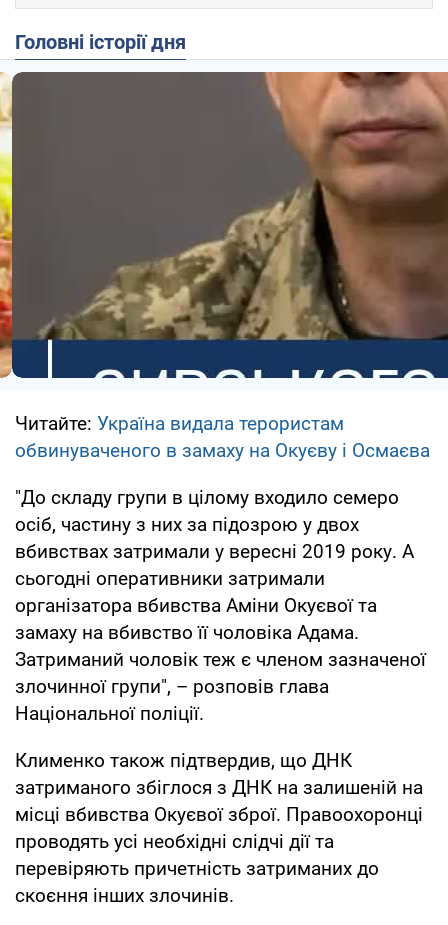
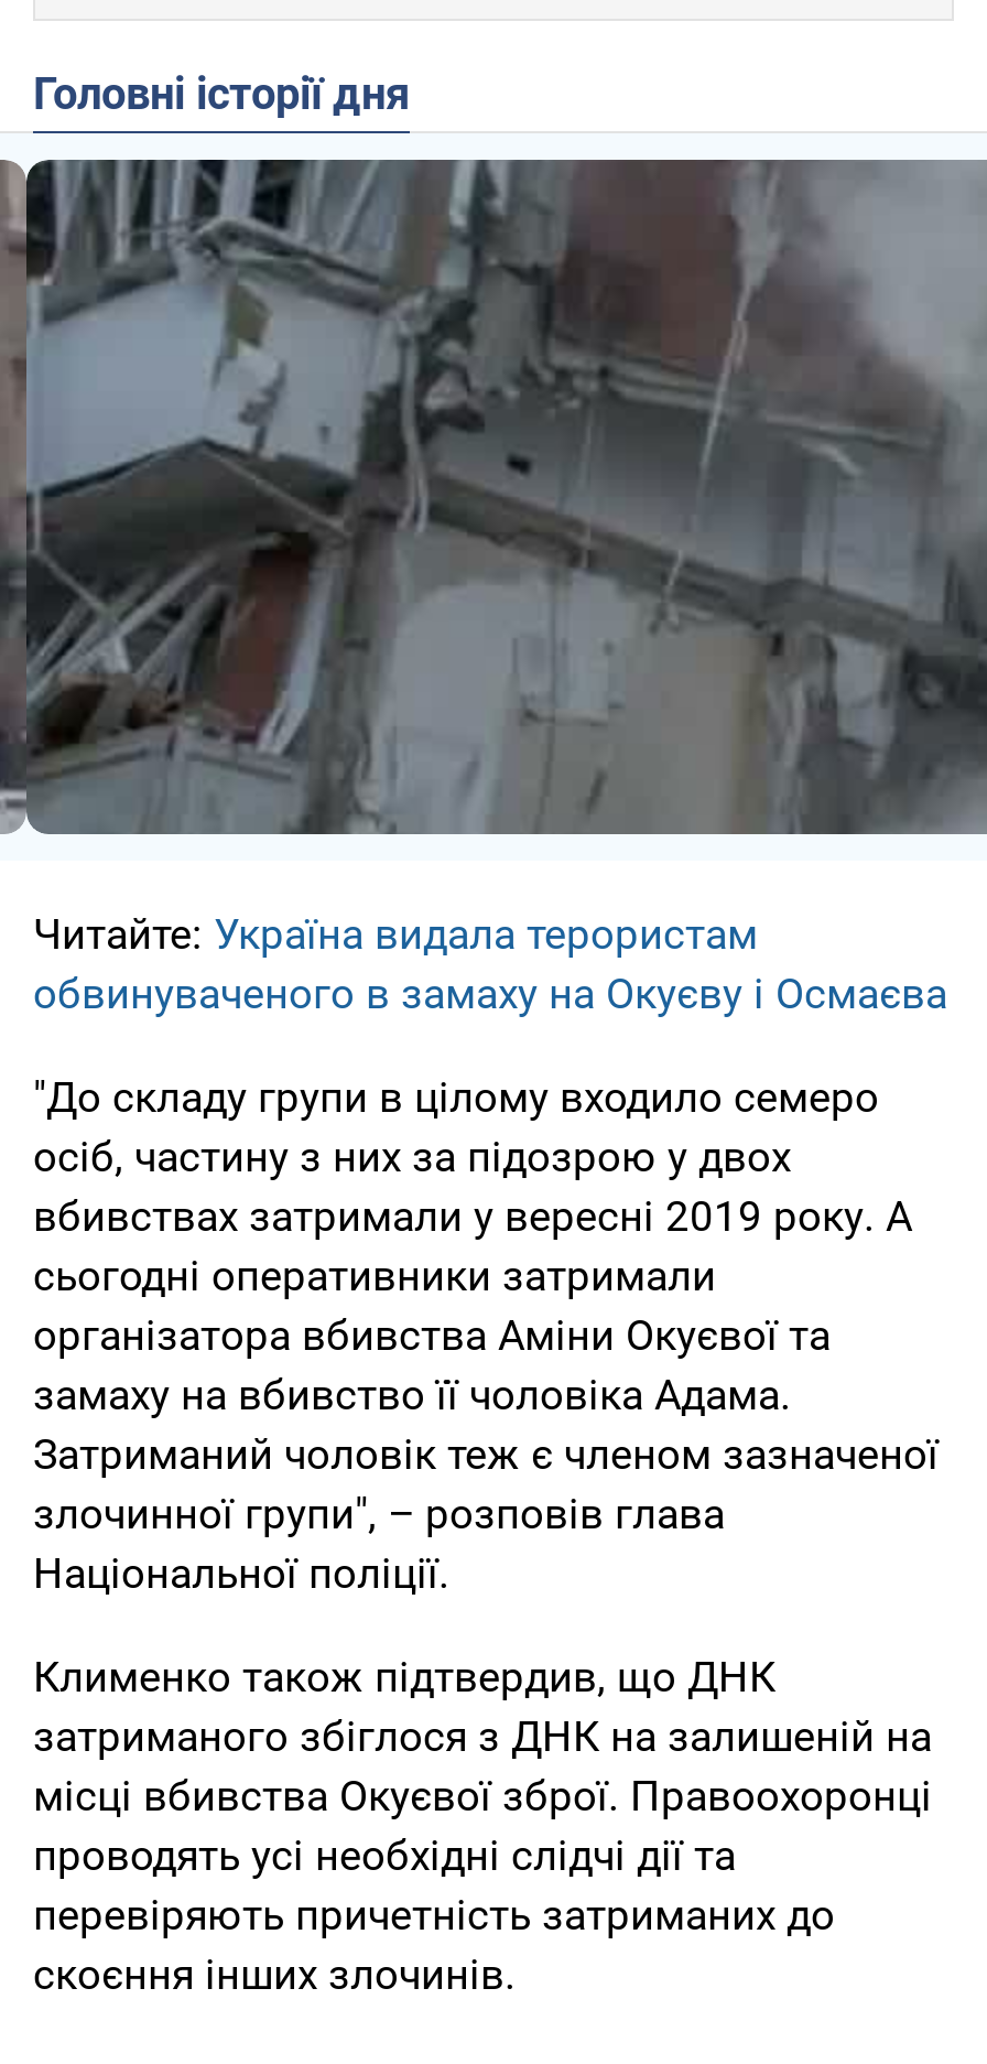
- [image]
+ [image]
